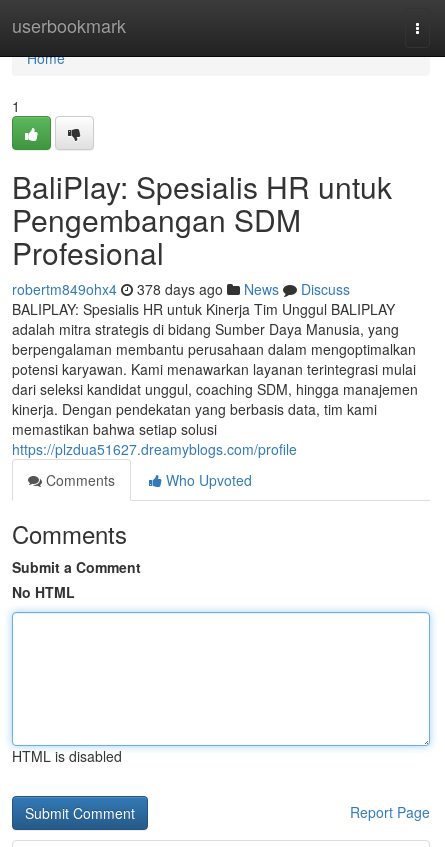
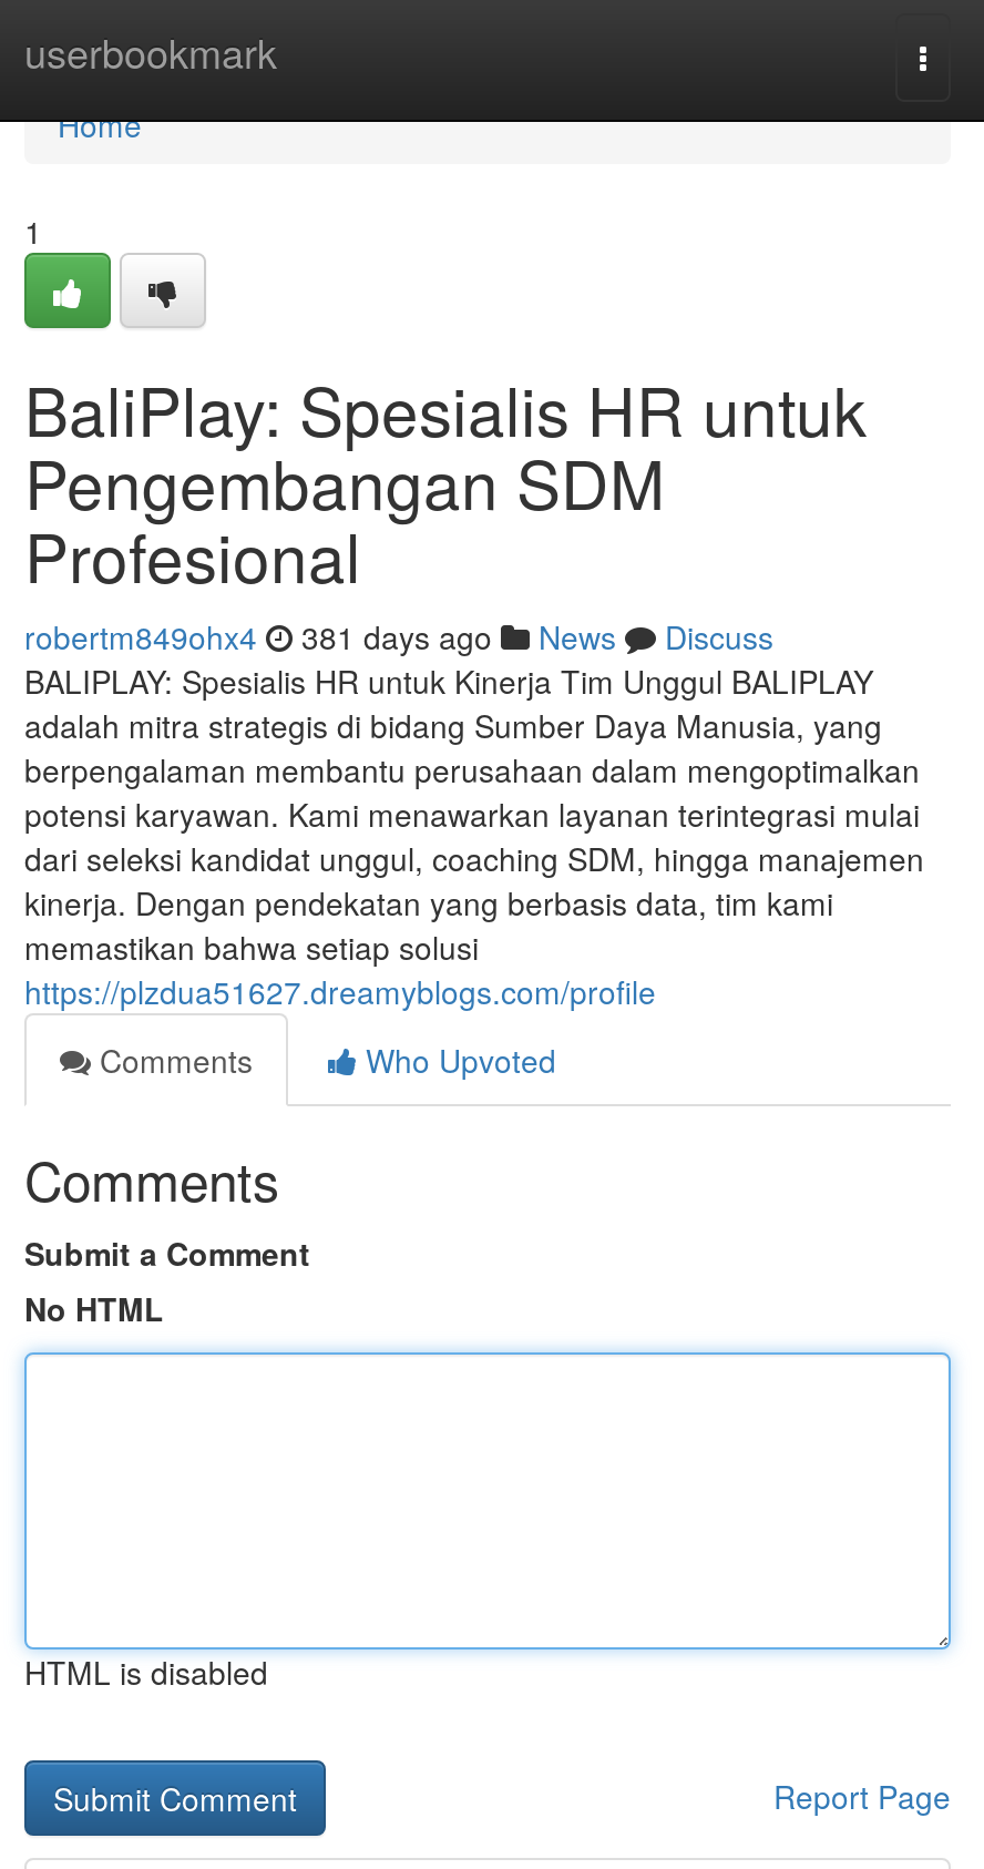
- robertm849ohx4 378 days ago News Discuss
+ robertm849ohx4 381 days ago News Discuss
